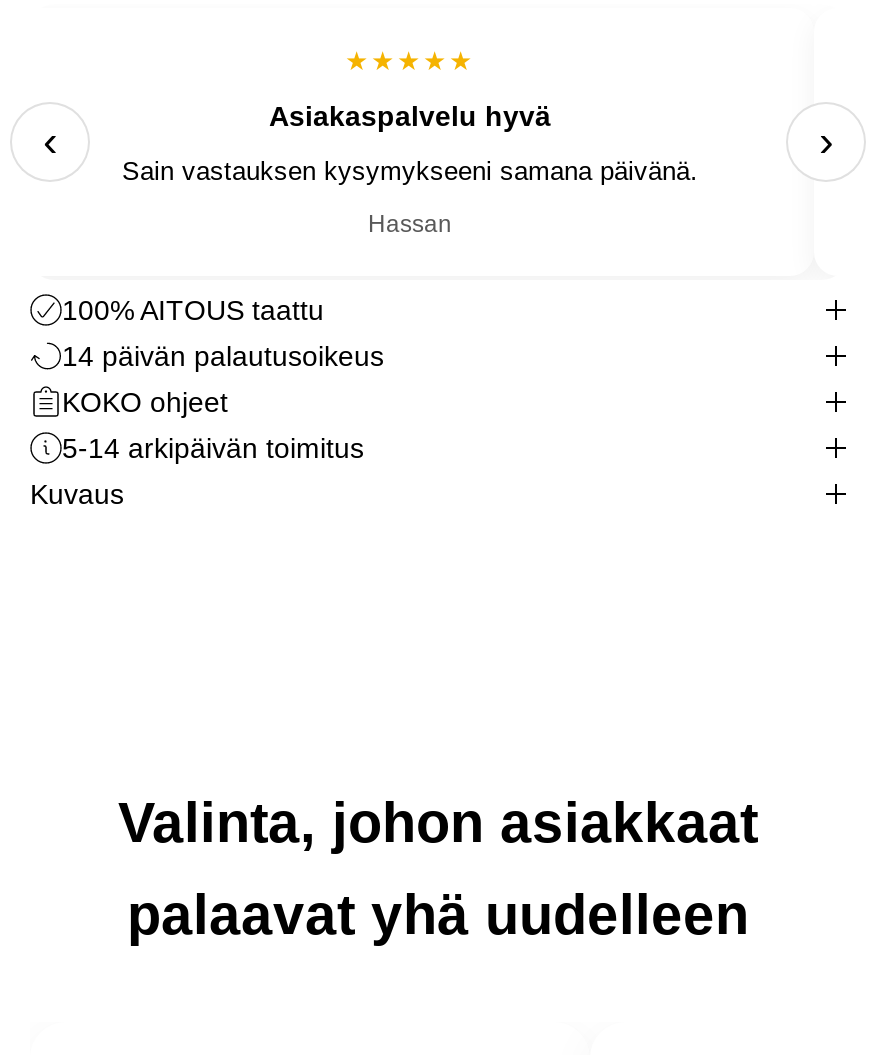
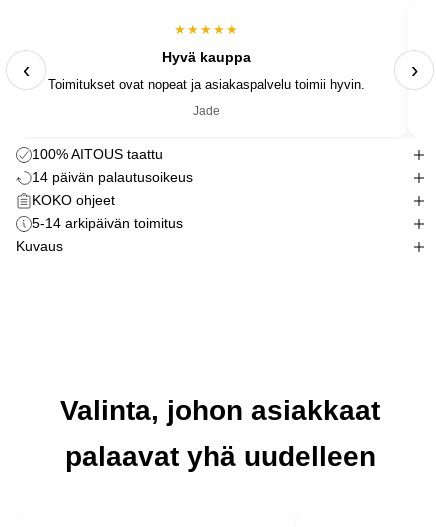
- Asiakaspalvelu hyvä
+ Hyvä kauppa

- Sain vastauksen kysymykseeni samana päivänä.
+ Toimitukset ovat nopeat ja asiakaspalvelu toimii hyvin.

- Hassan
+ Jade
